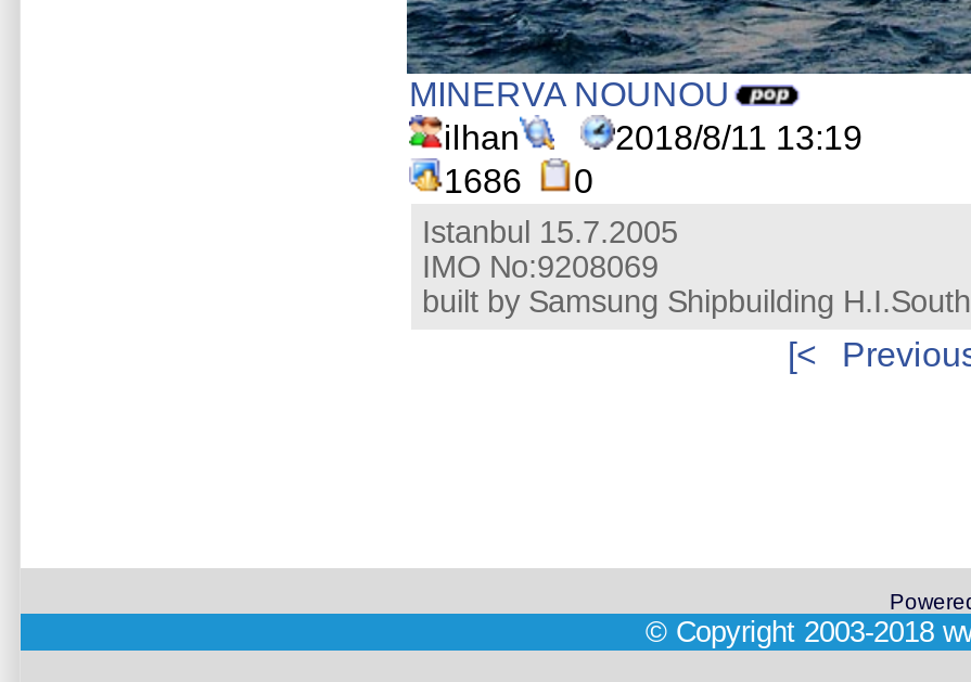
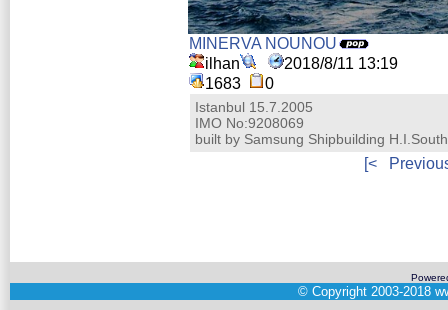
- 1686 0
+ 1683 0
